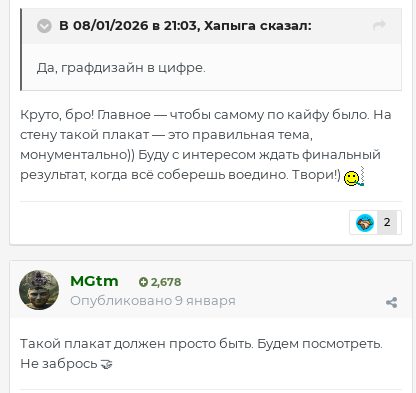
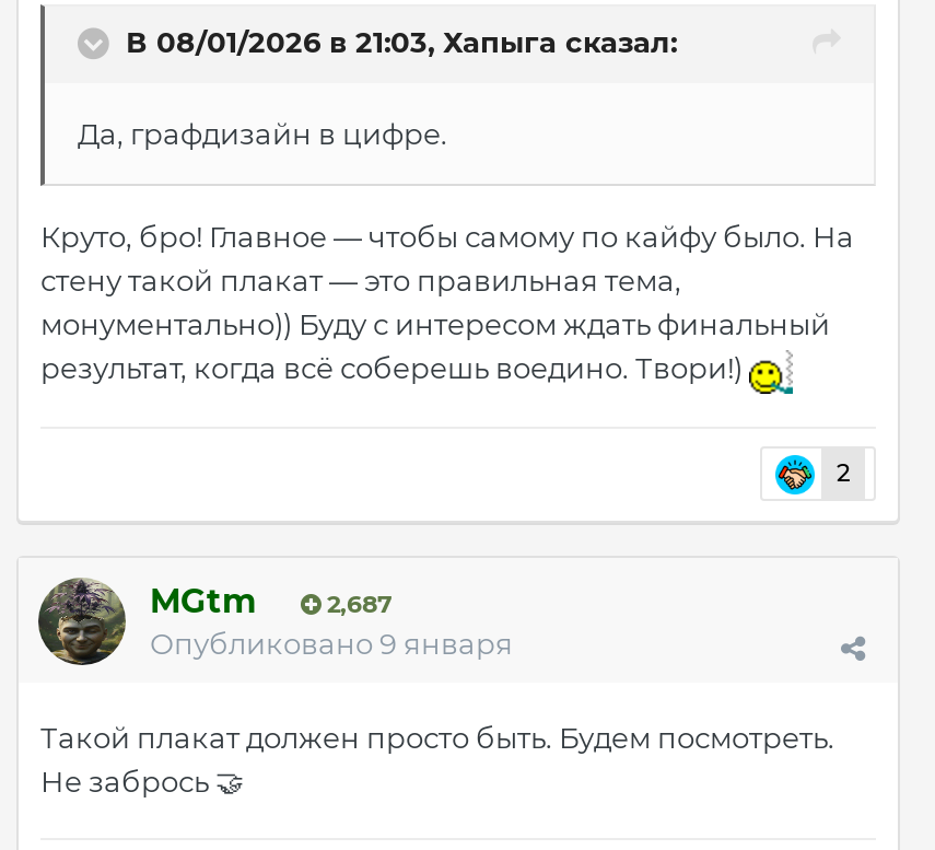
- 2,678
+ 2,687
